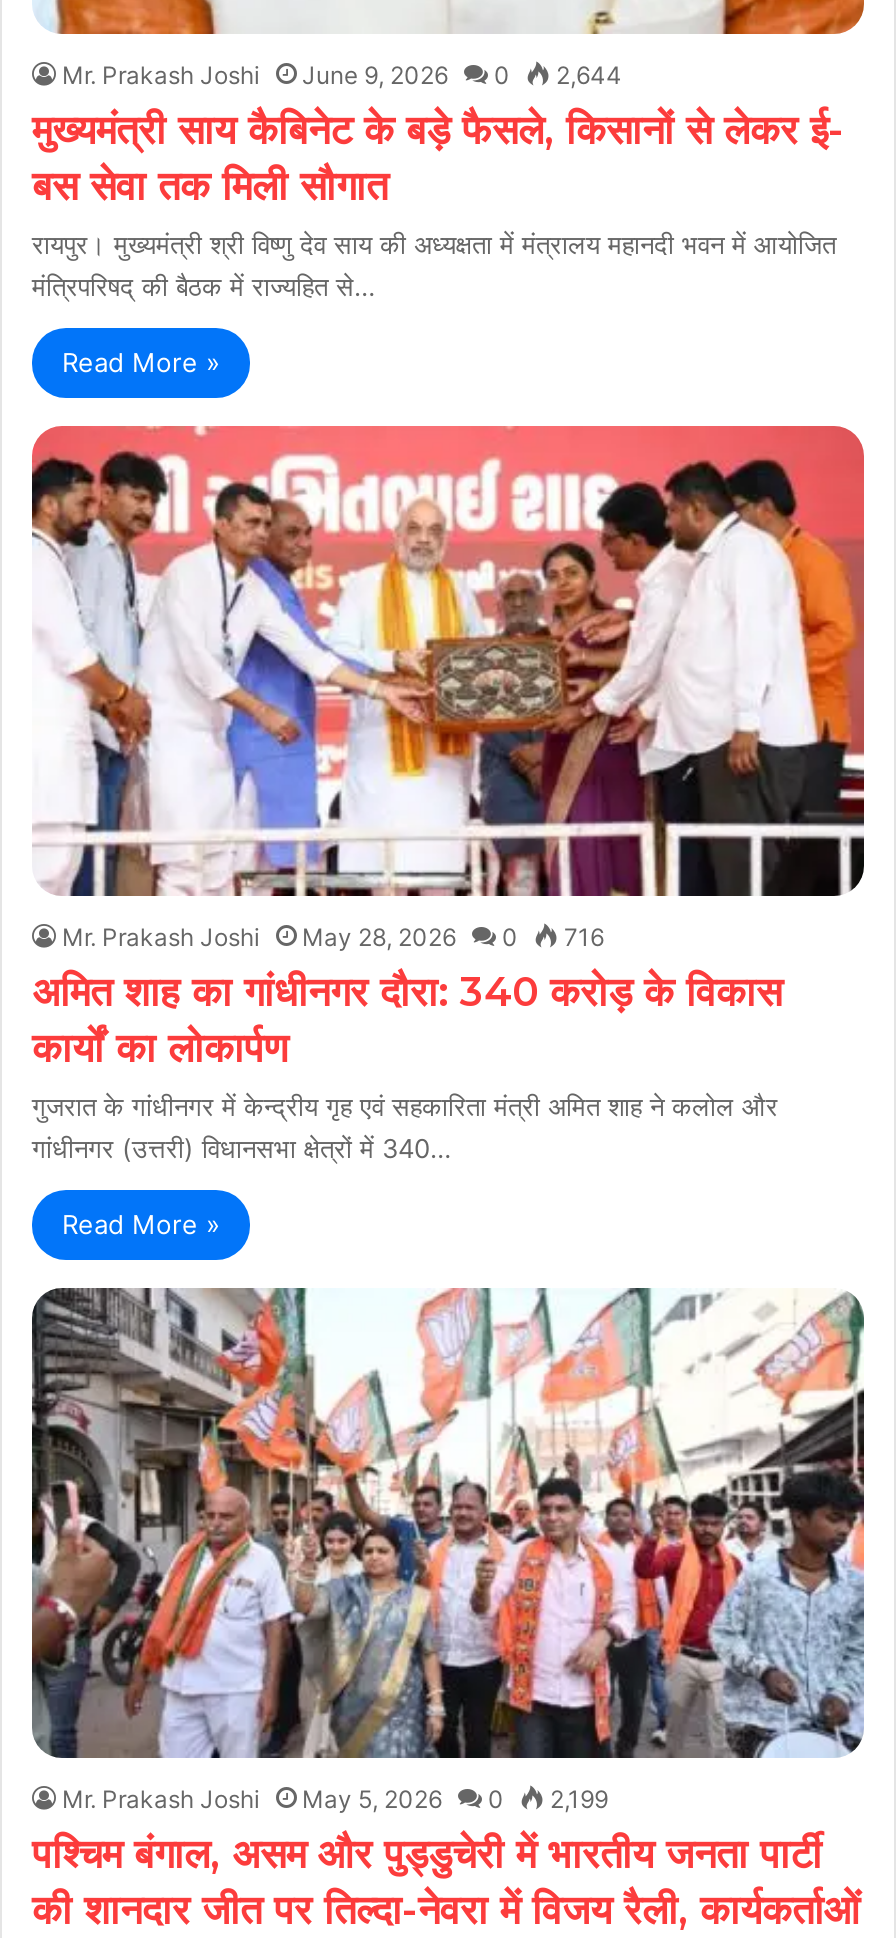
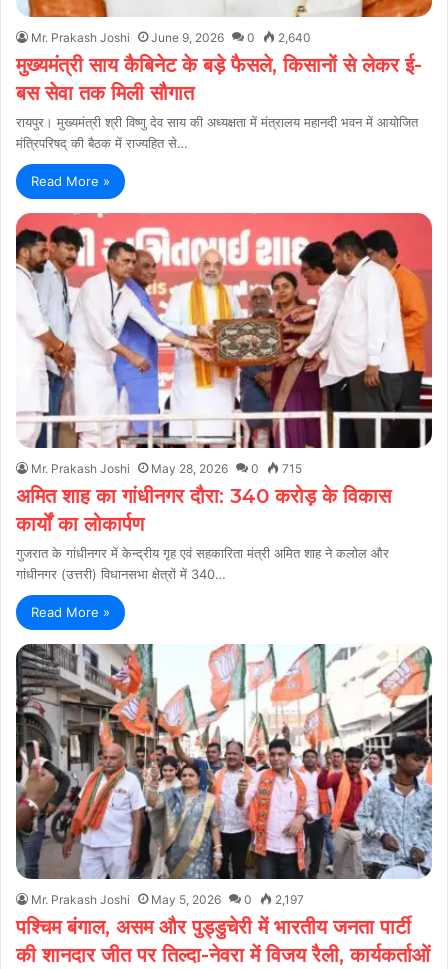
- Mr. Prakash Joshi June 9, 2026 0 2,644
+ Mr. Prakash Joshi June 9, 2026 0 2,640

- Mr. Prakash Joshi May 28, 2026 0 716
+ Mr. Prakash Joshi May 28, 2026 0 715

- Mr. Prakash Joshi May 5, 2026 0 2,199
+ Mr. Prakash Joshi May 5, 2026 0 2,197
